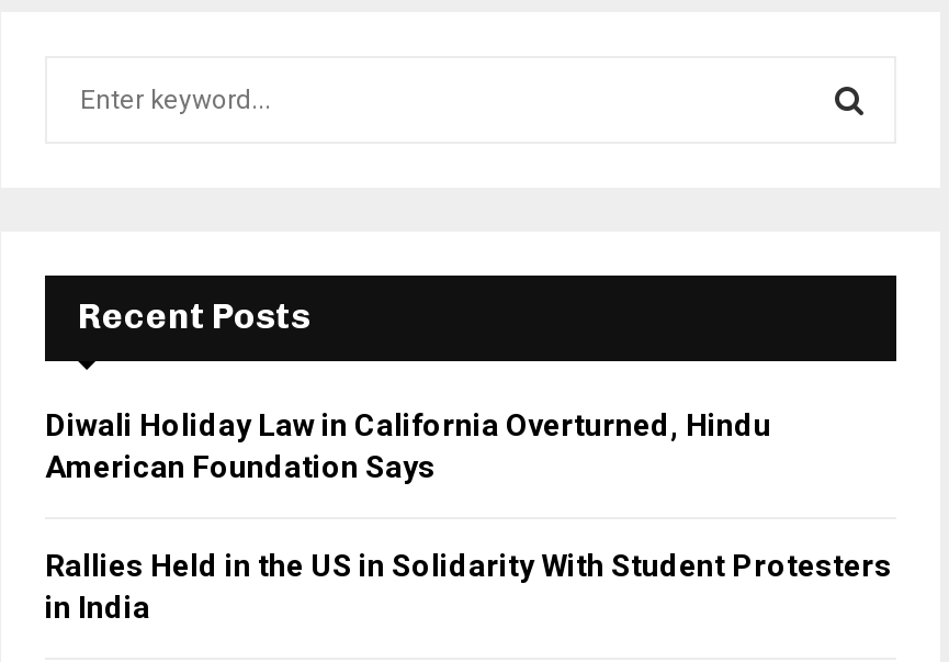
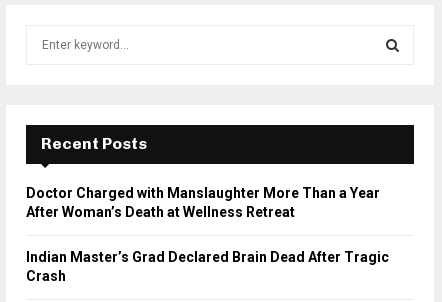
- Diwali Holiday Law in California Overturned, Hindu
- American Foundation Says
+ Doctor Charged with Manslaughter More Than a Year
+ After Woman’s Death at Wellness Retreat

- Rallies Held in the US in Solidarity With Student Protesters
- in India
+ Indian Master’s Grad Declared Brain Dead After Tragic
+ Crash
